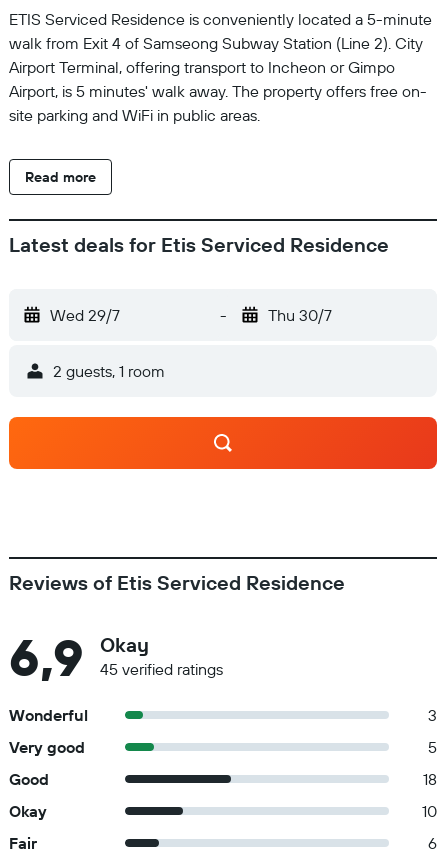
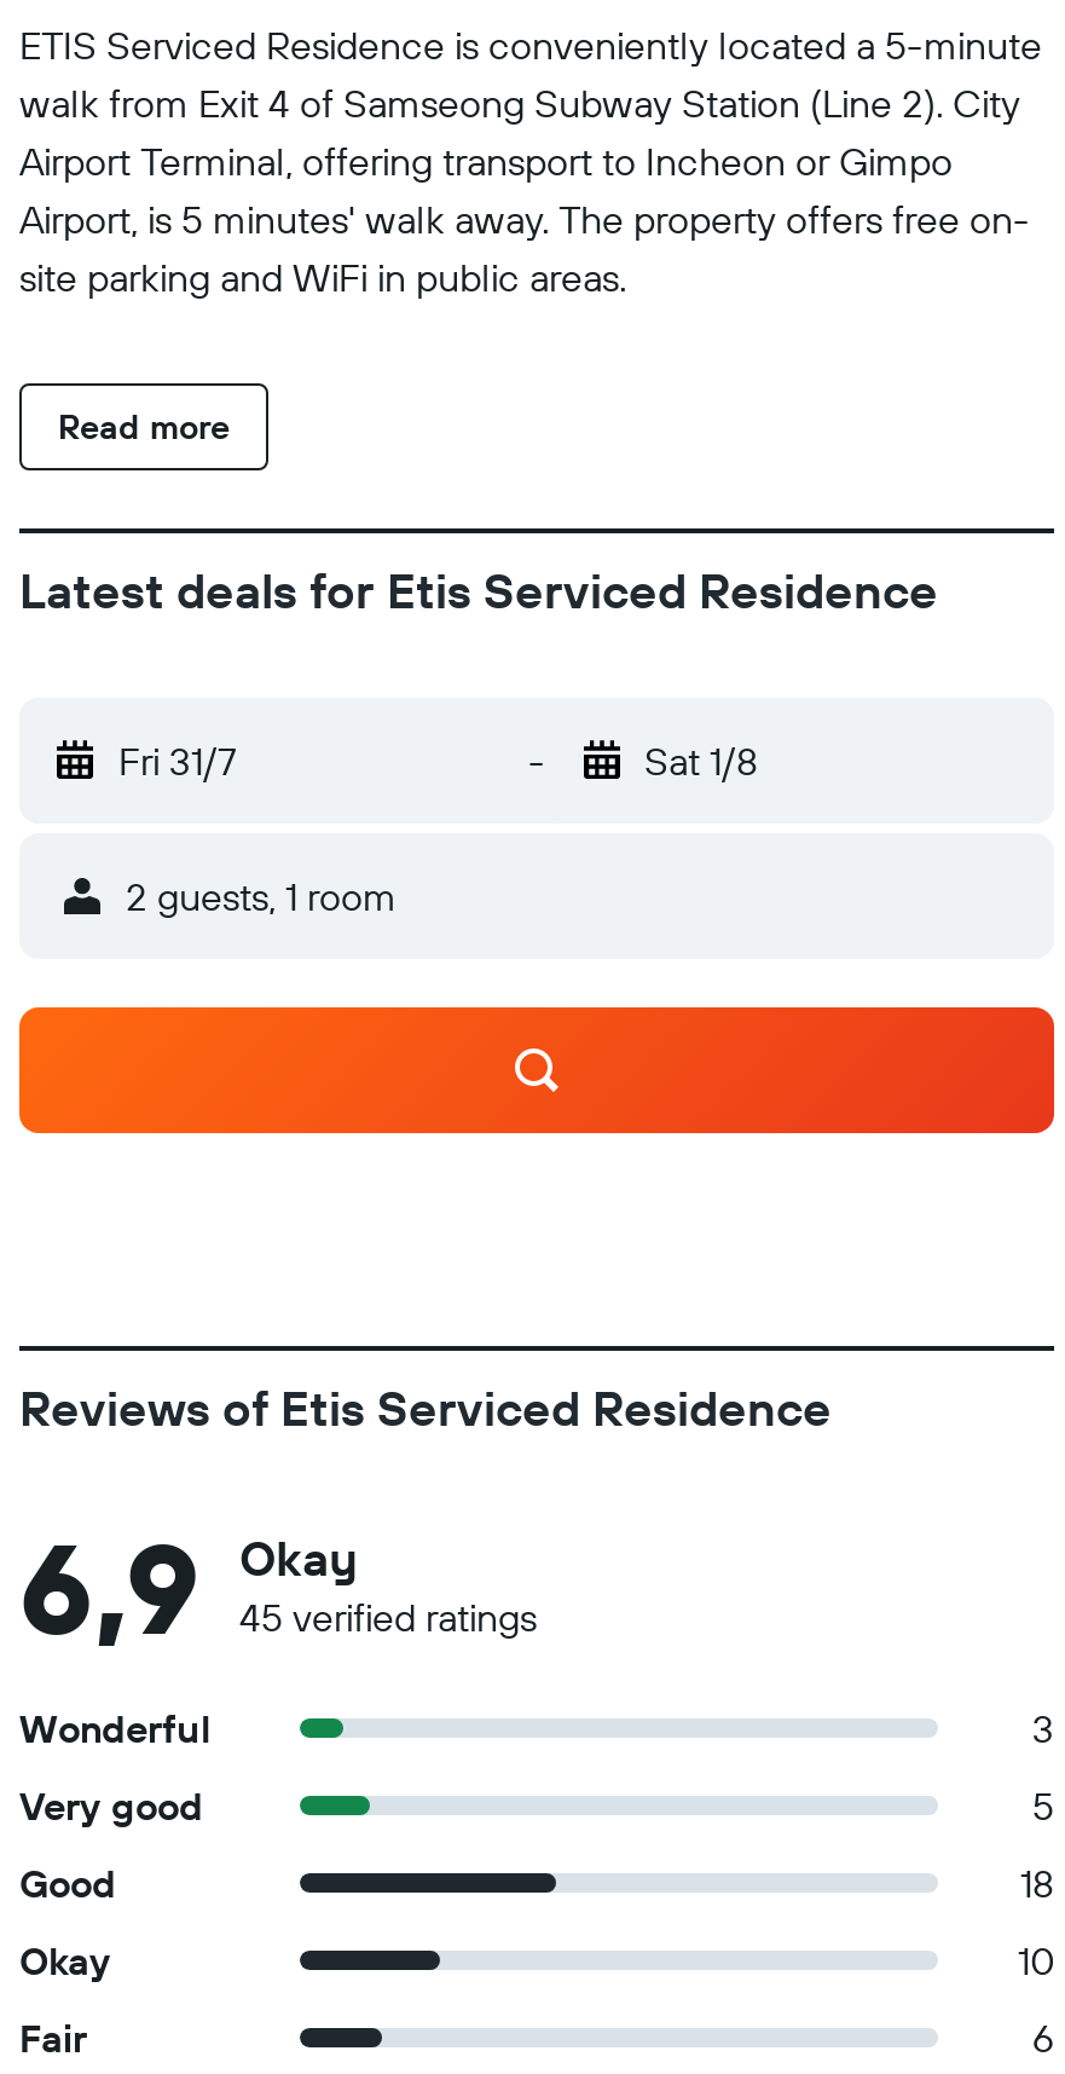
- Wed 29/7
+ Fri 31/7

- Thu 30/7
+ Sat 1/8
